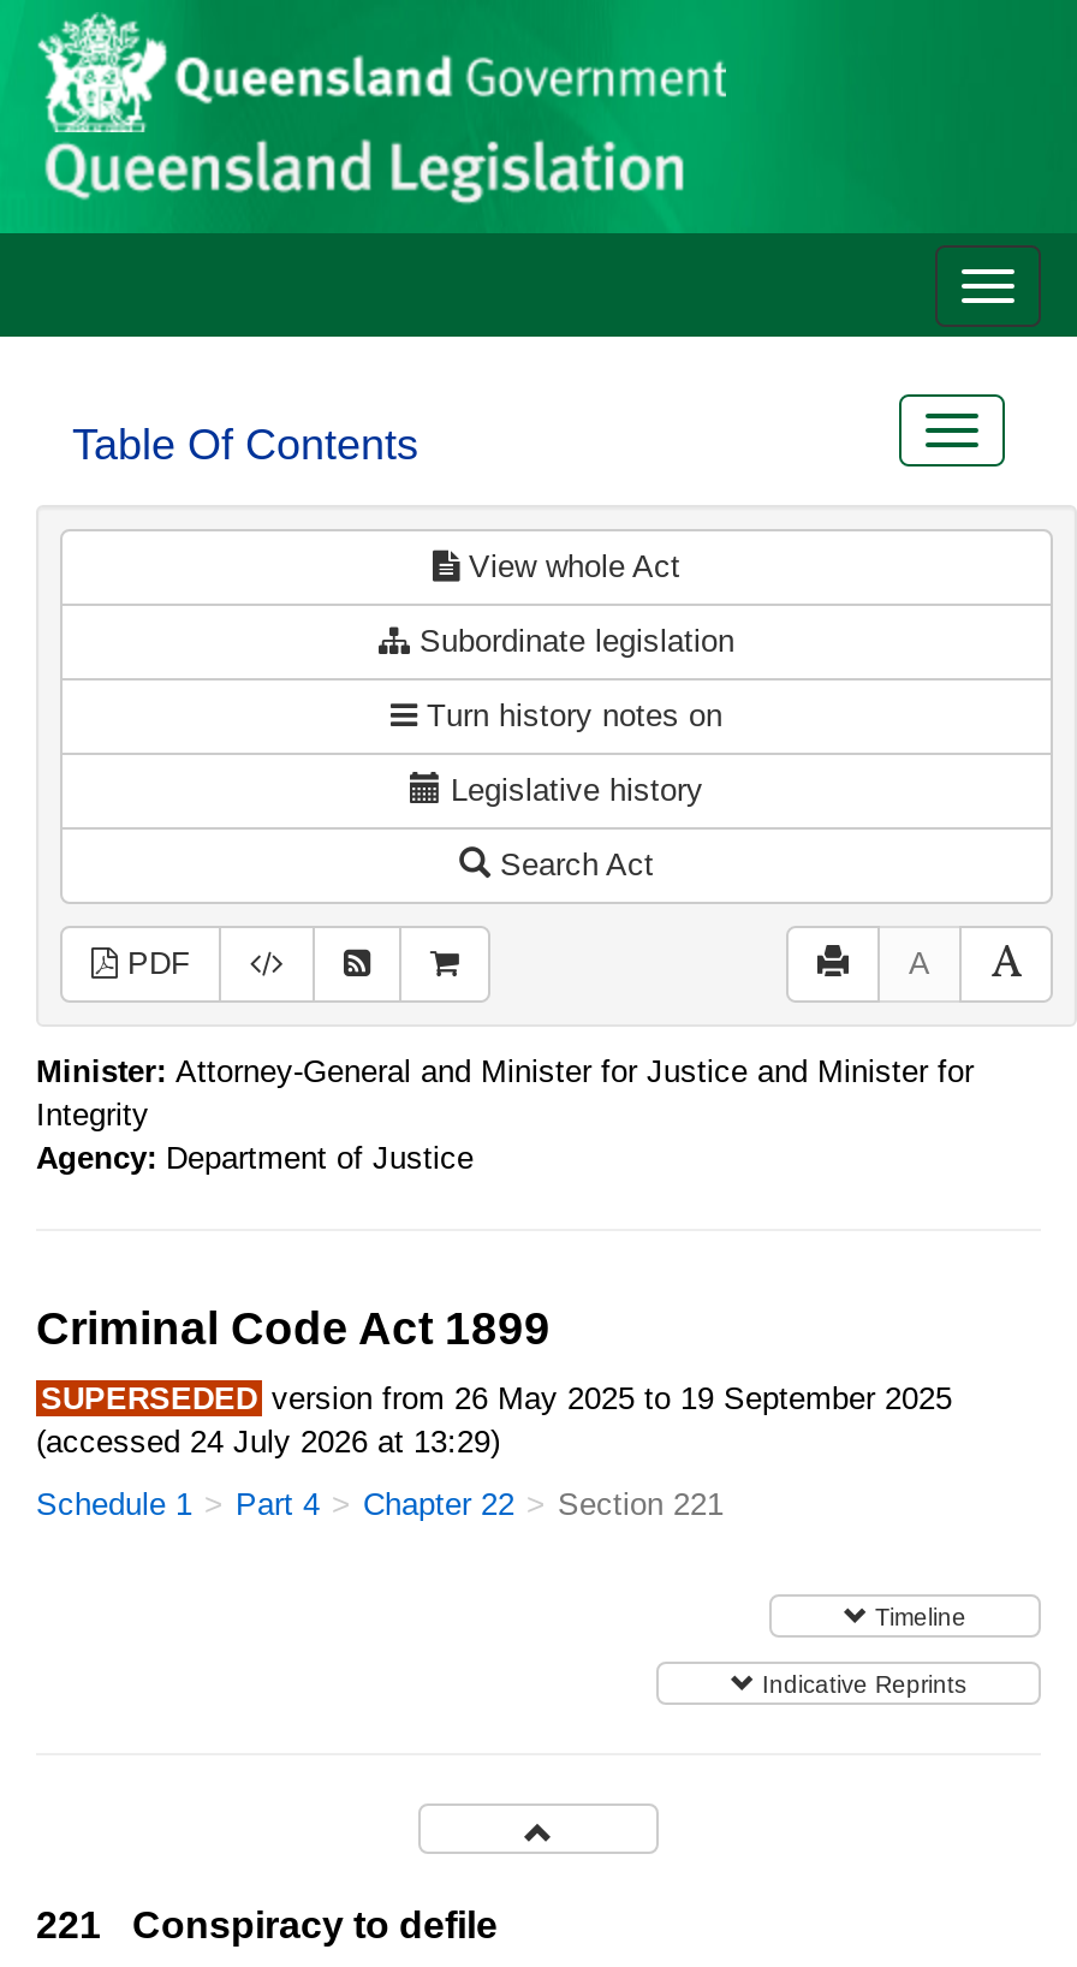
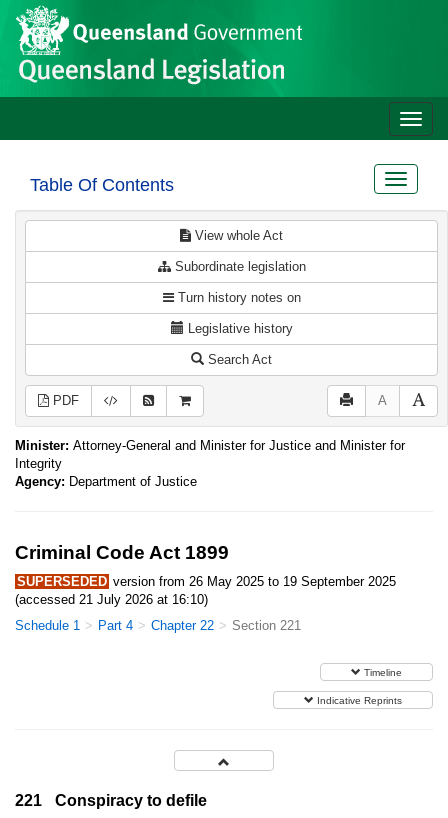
- (accessed 24 July 2026 at 13:29)
+ (accessed 21 July 2026 at 16:10)
